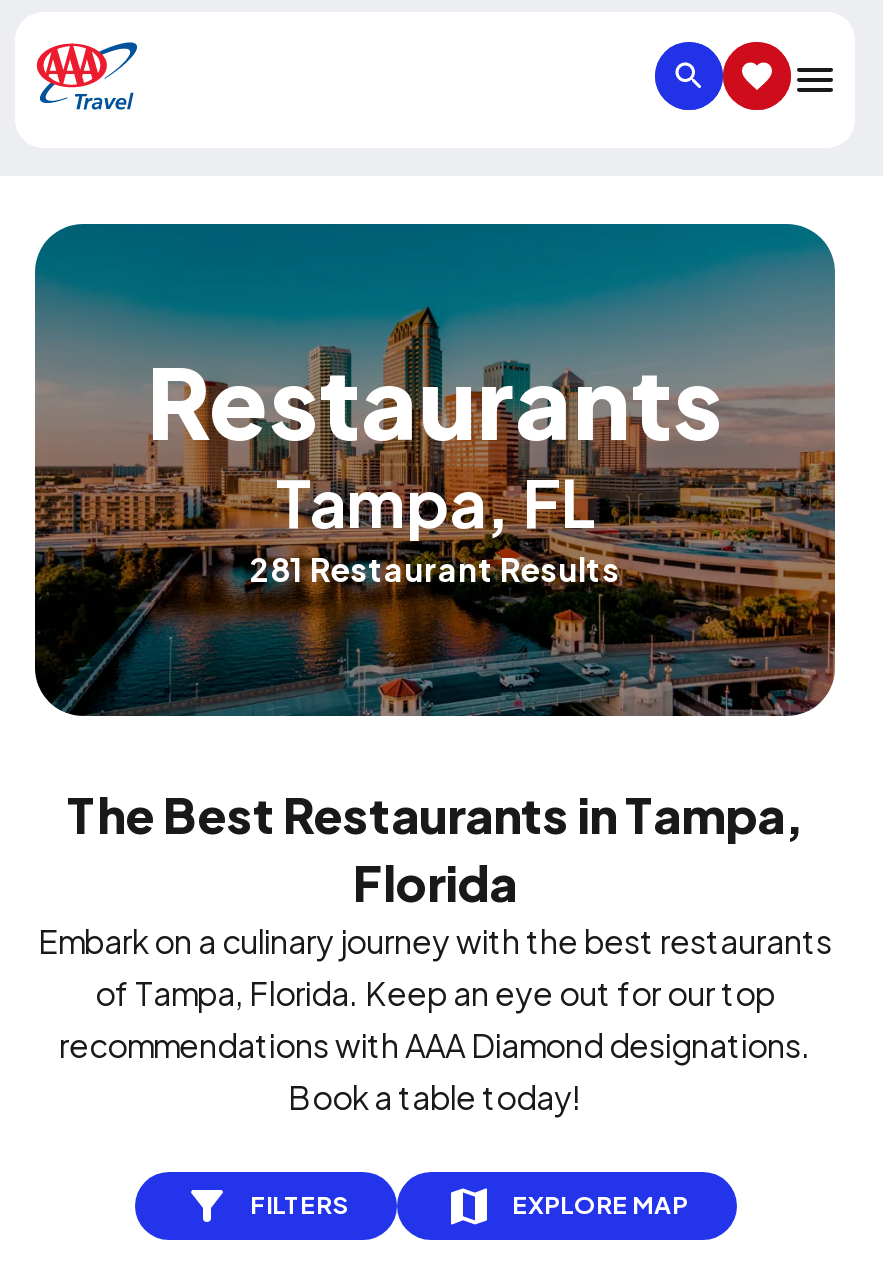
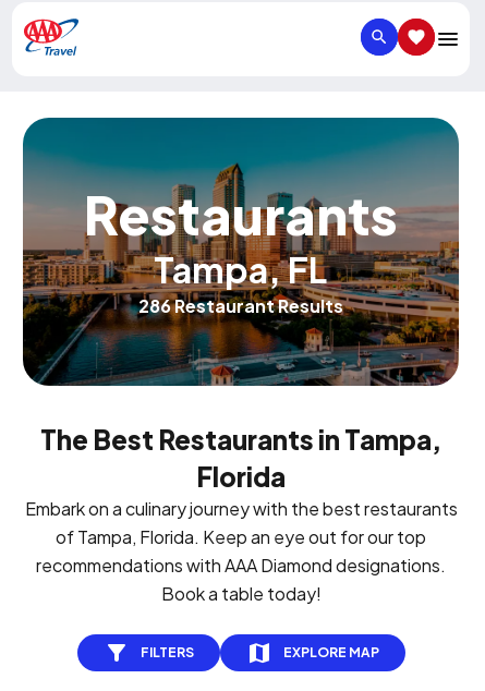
- 281 Restaurant Results
+ 286 Restaurant Results
